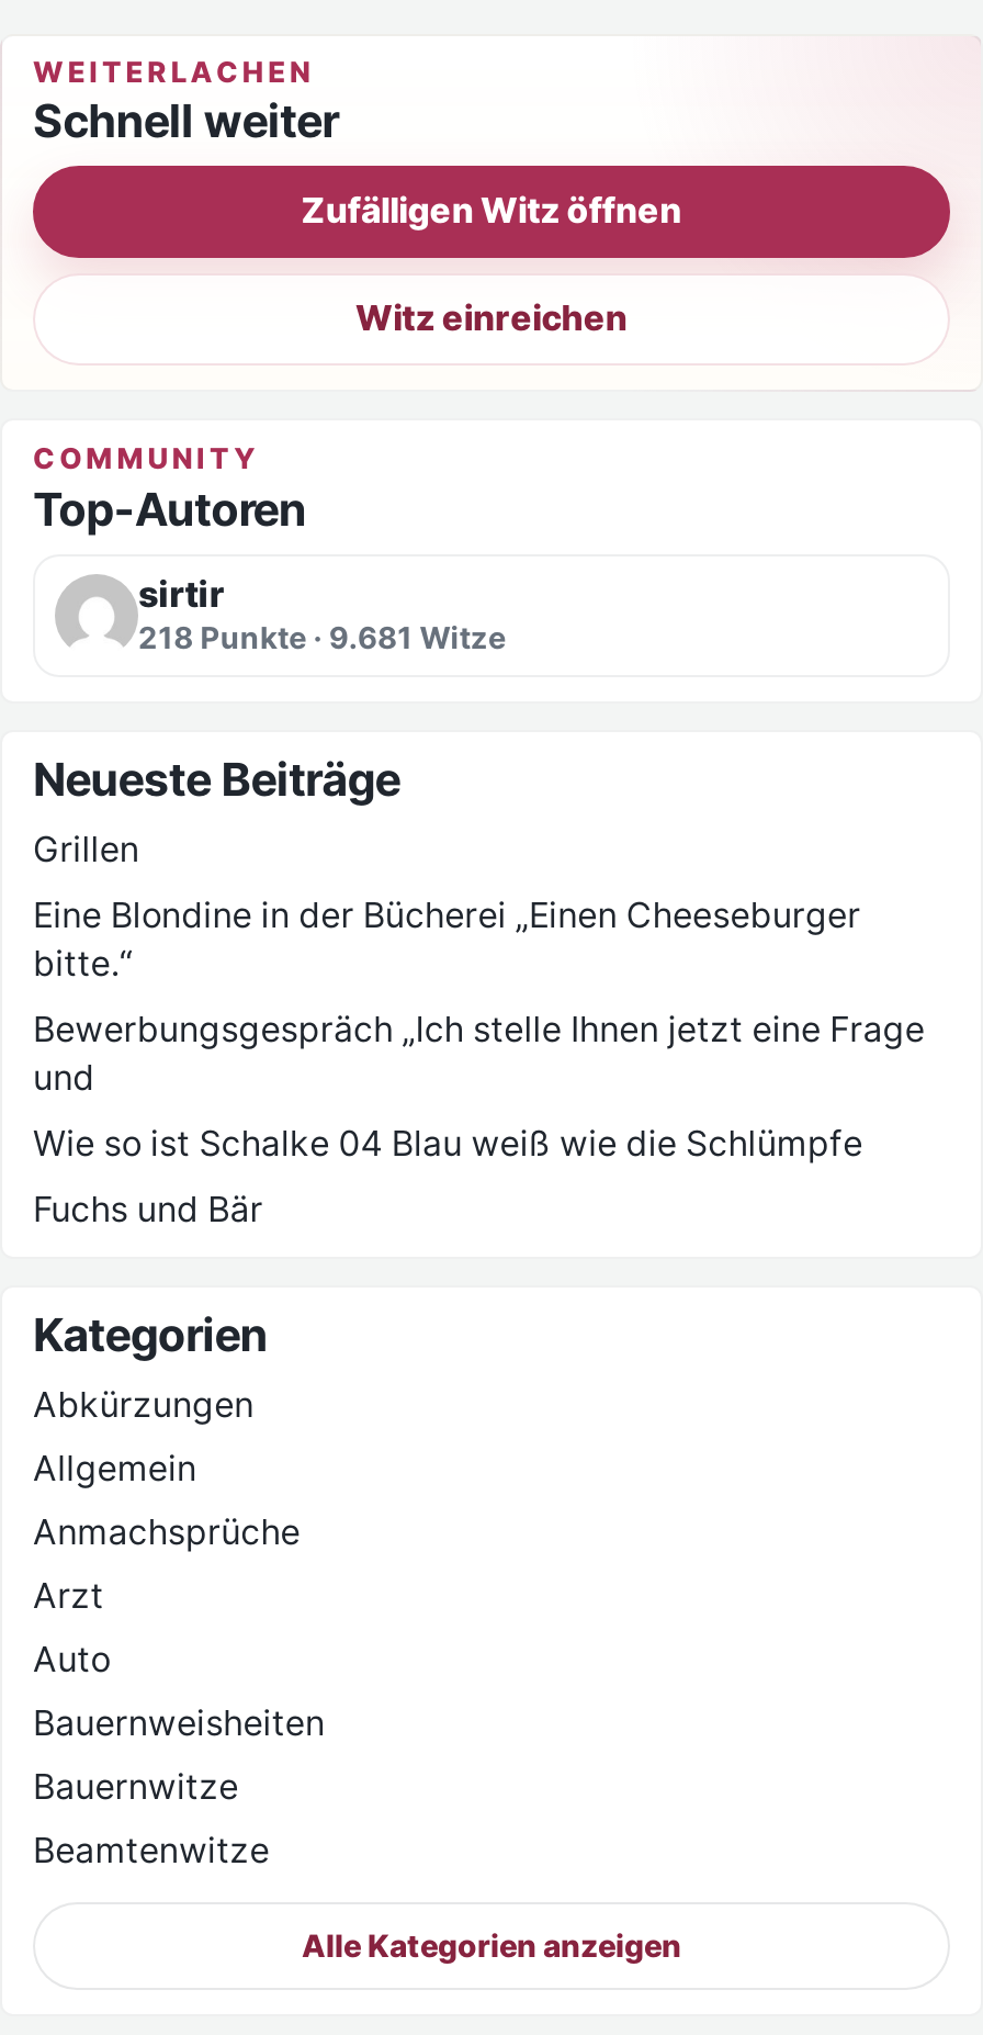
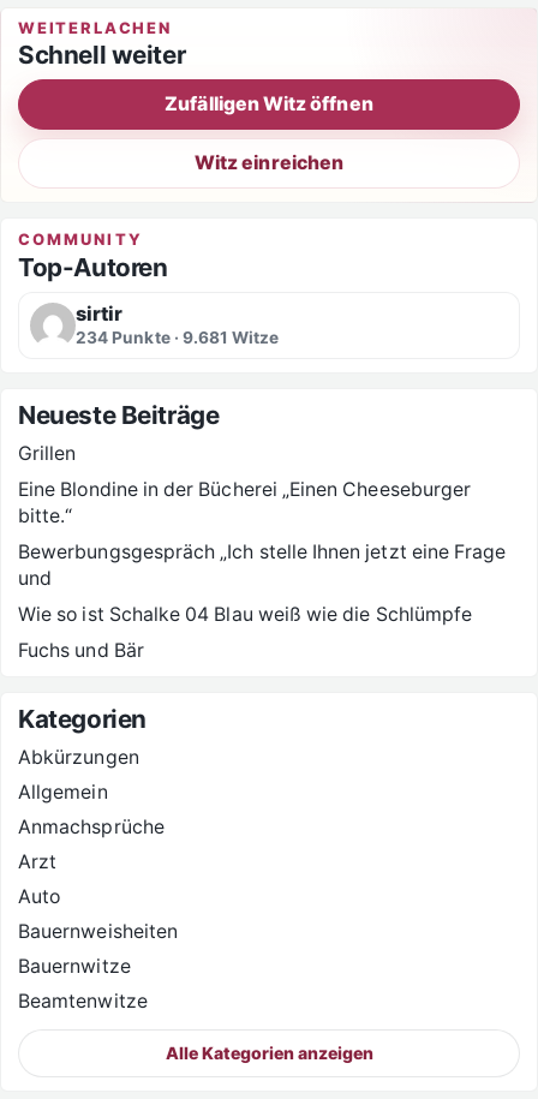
- 218 Punkte · 9.681 Witze
+ 234 Punkte · 9.681 Witze
